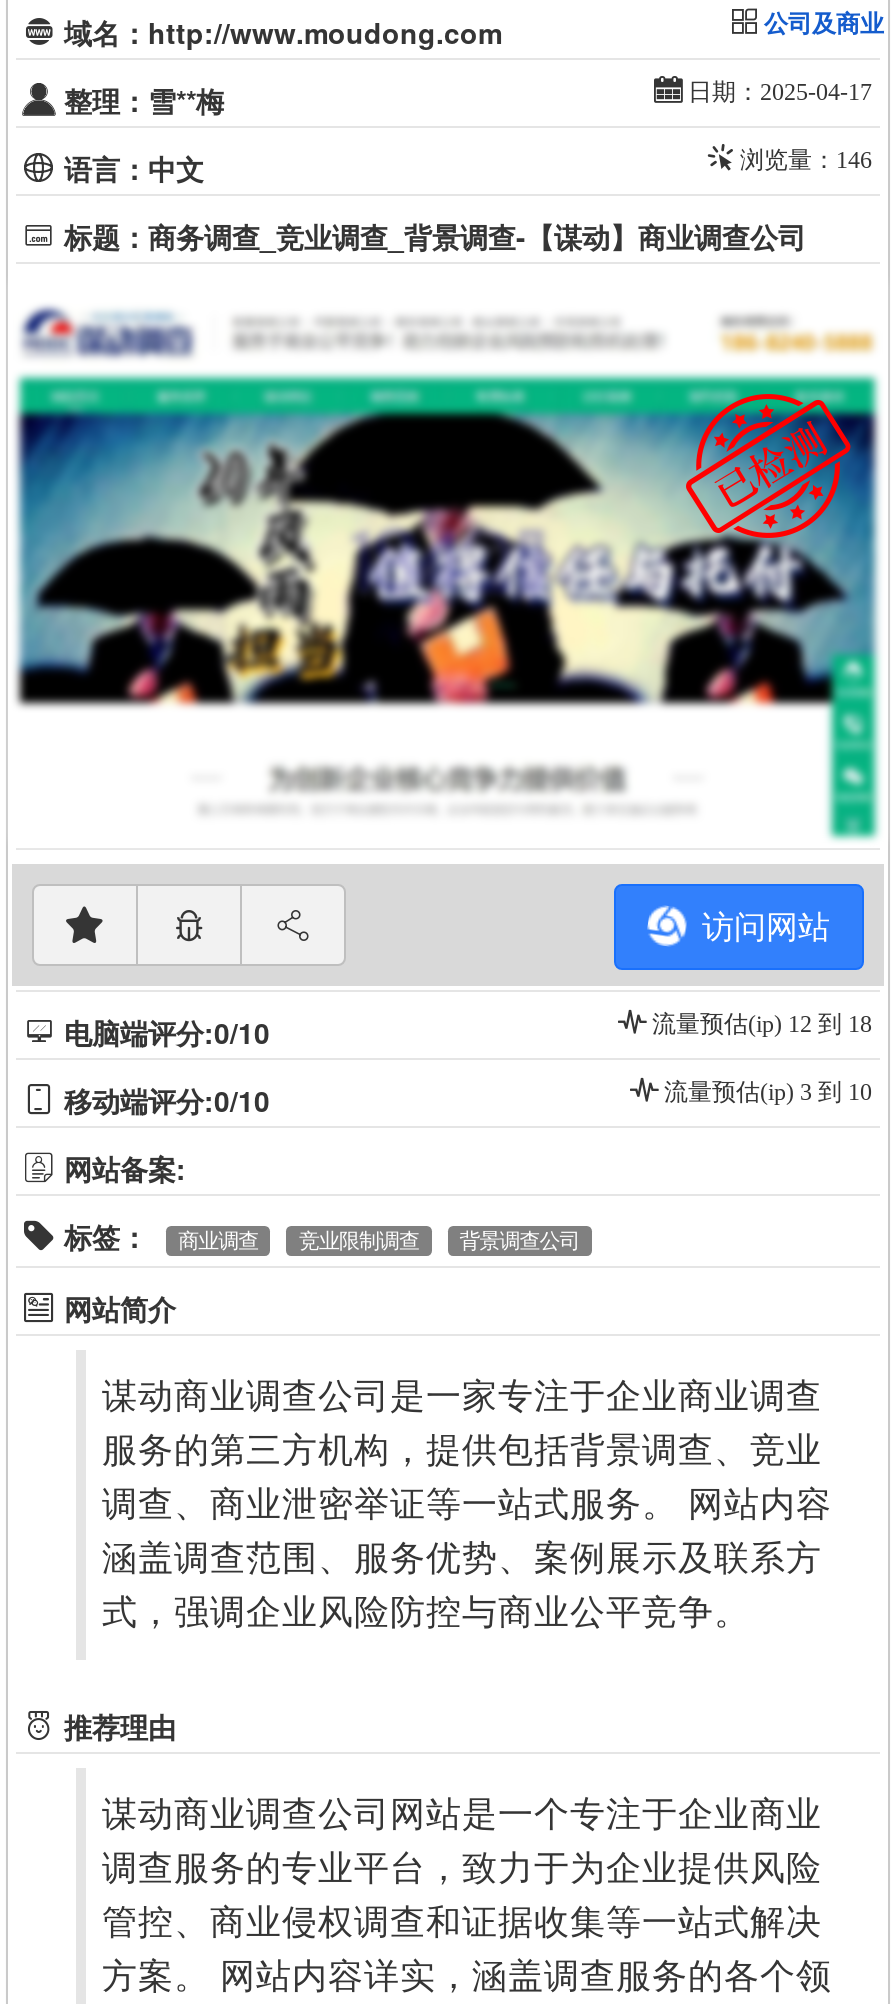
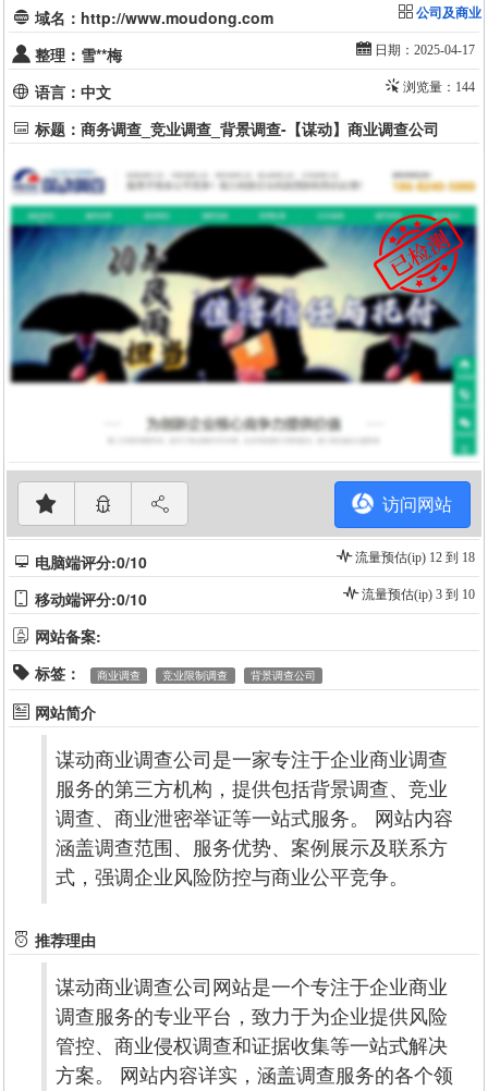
- 浏览量：146
+ 浏览量：144
